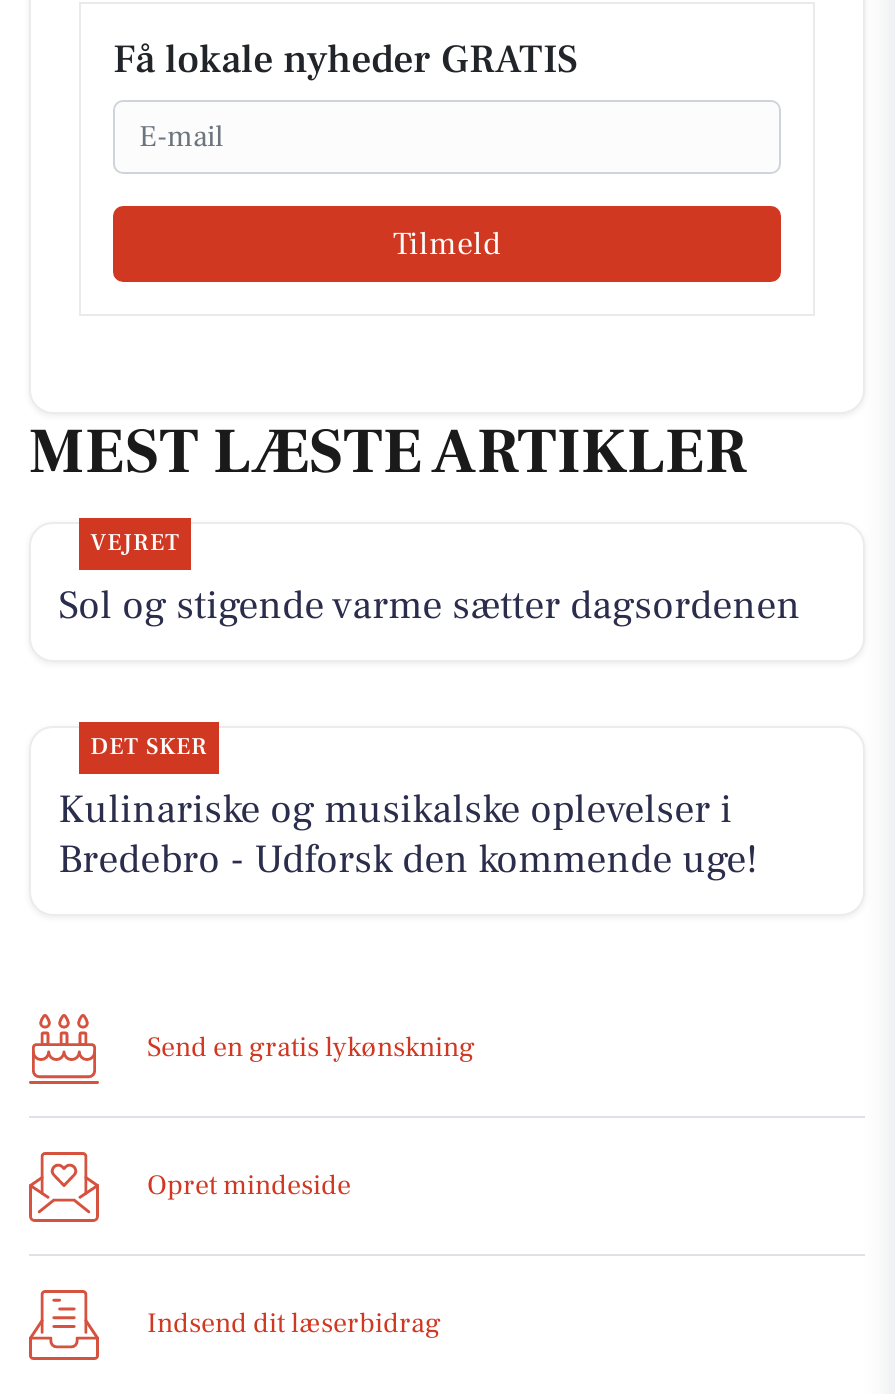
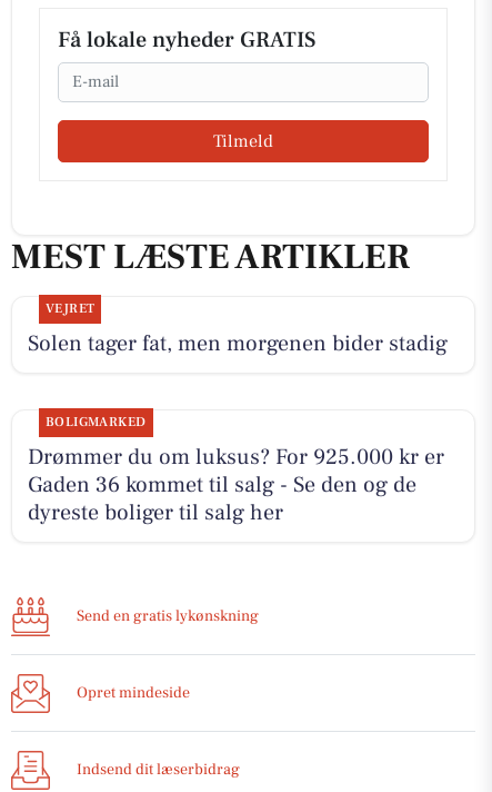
- Sol og stigende varme sætter dagsordenen
+ Solen tager fat, men morgenen bider stadig

- DET SKER
- Kulinariske og musikalske oplevelser i
- Bredebro - Udforsk den kommende uge!
+ BOLIGMARKED
+ Drømmer du om luksus? For 925.000 kr er
+ Gaden 36 kommet til salg - Se den og de
+ dyreste boliger til salg her
